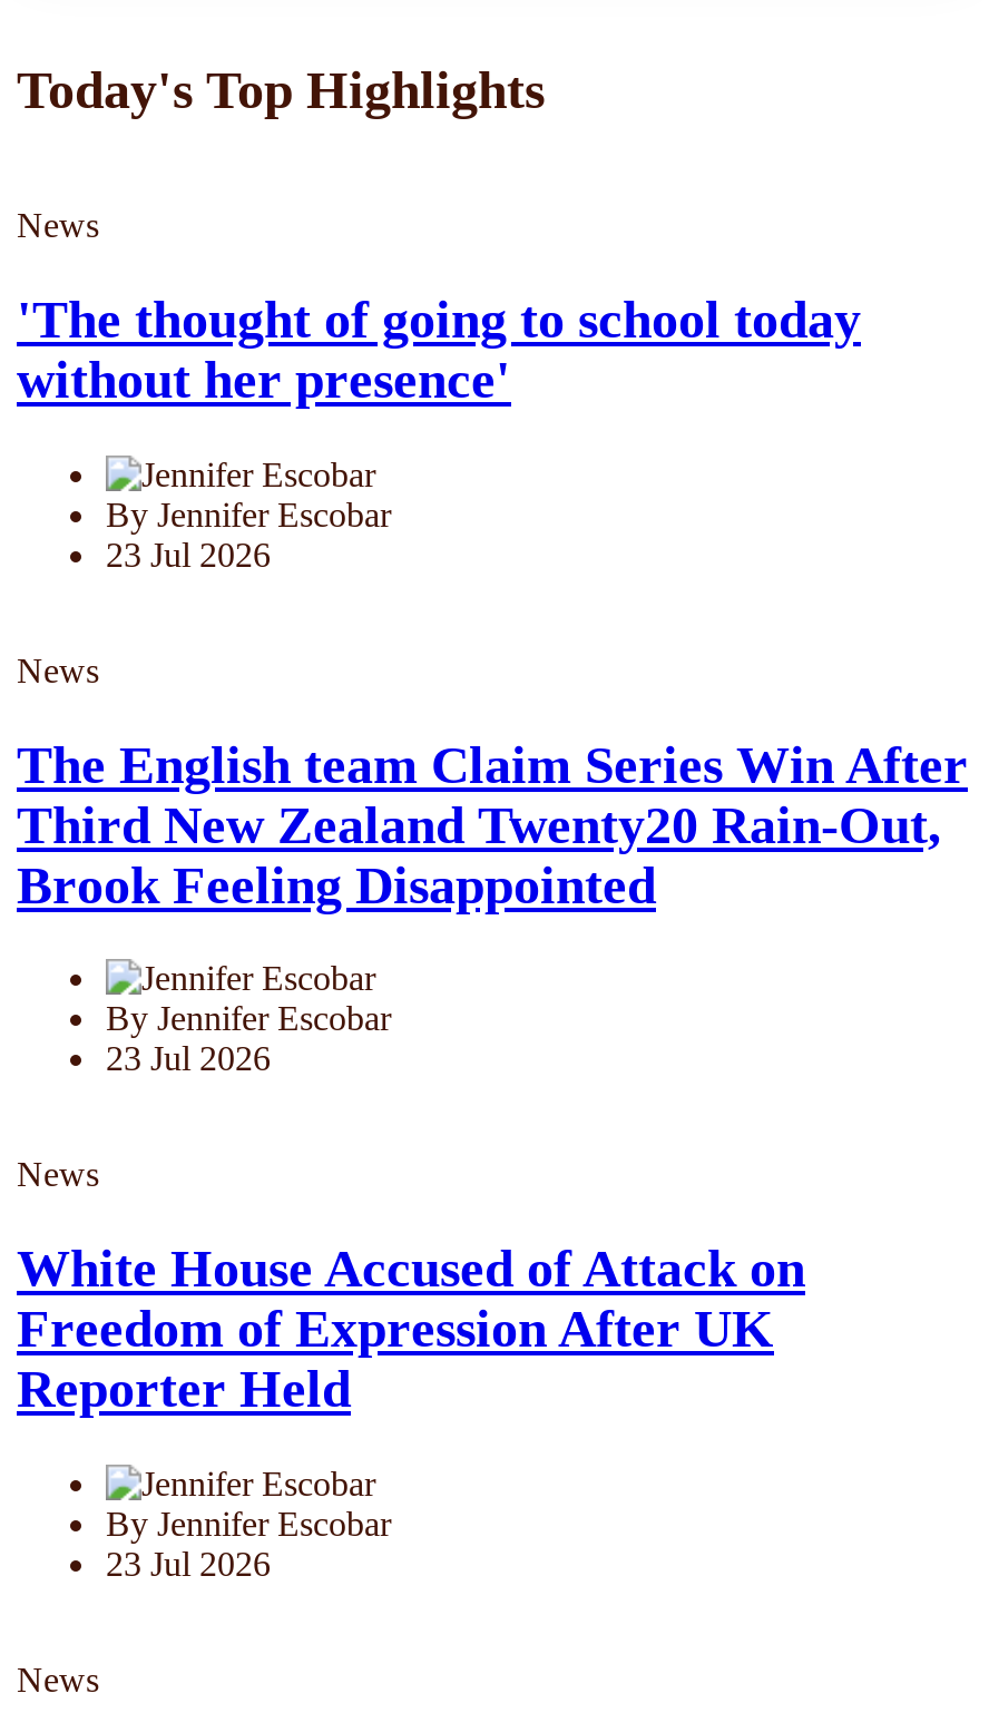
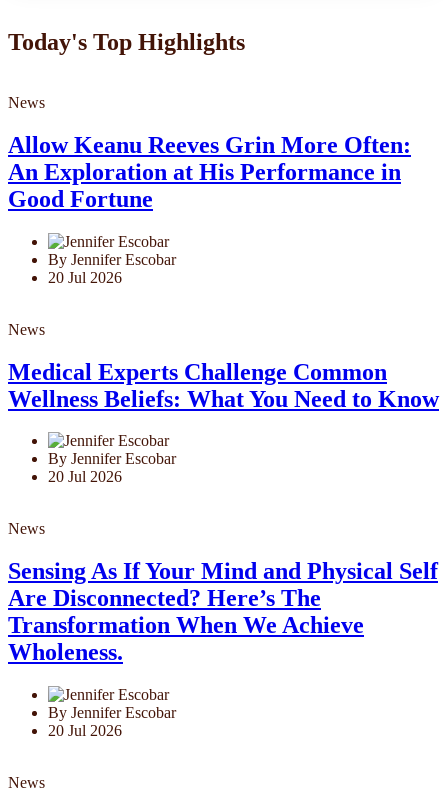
- 'The thought of going to school today
- without her presence'
+ Allow Keanu Reeves Grin More Often:
+ An Exploration at His Performance in
+ Good Fortune

- 23 Jul 2026
+ 20 Jul 2026

- The English team Claim Series Win After
- Third New Zealand Twenty20 Rain-Out,
- Brook Feeling Disappointed
+ Medical Experts Challenge Common
+ Wellness Beliefs: What You Need to Know

- 23 Jul 2026
+ 20 Jul 2026

- White House Accused of Attack on
- Freedom of Expression After UK
- Reporter Held
+ Sensing As If Your Mind and Physical Self
+ Are Disconnected? Here’s The
+ Transformation When We Achieve
+ Wholeness.

- 23 Jul 2026
+ 20 Jul 2026
